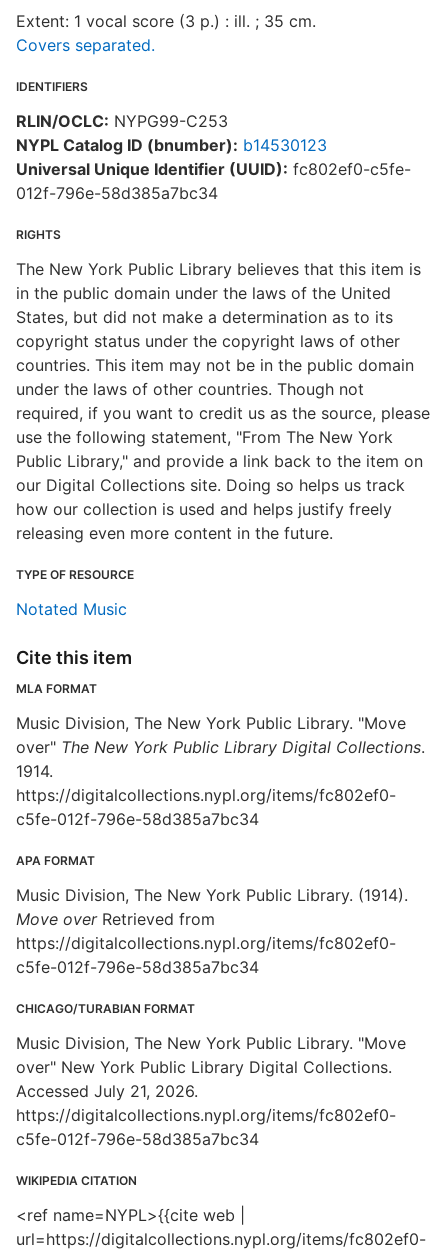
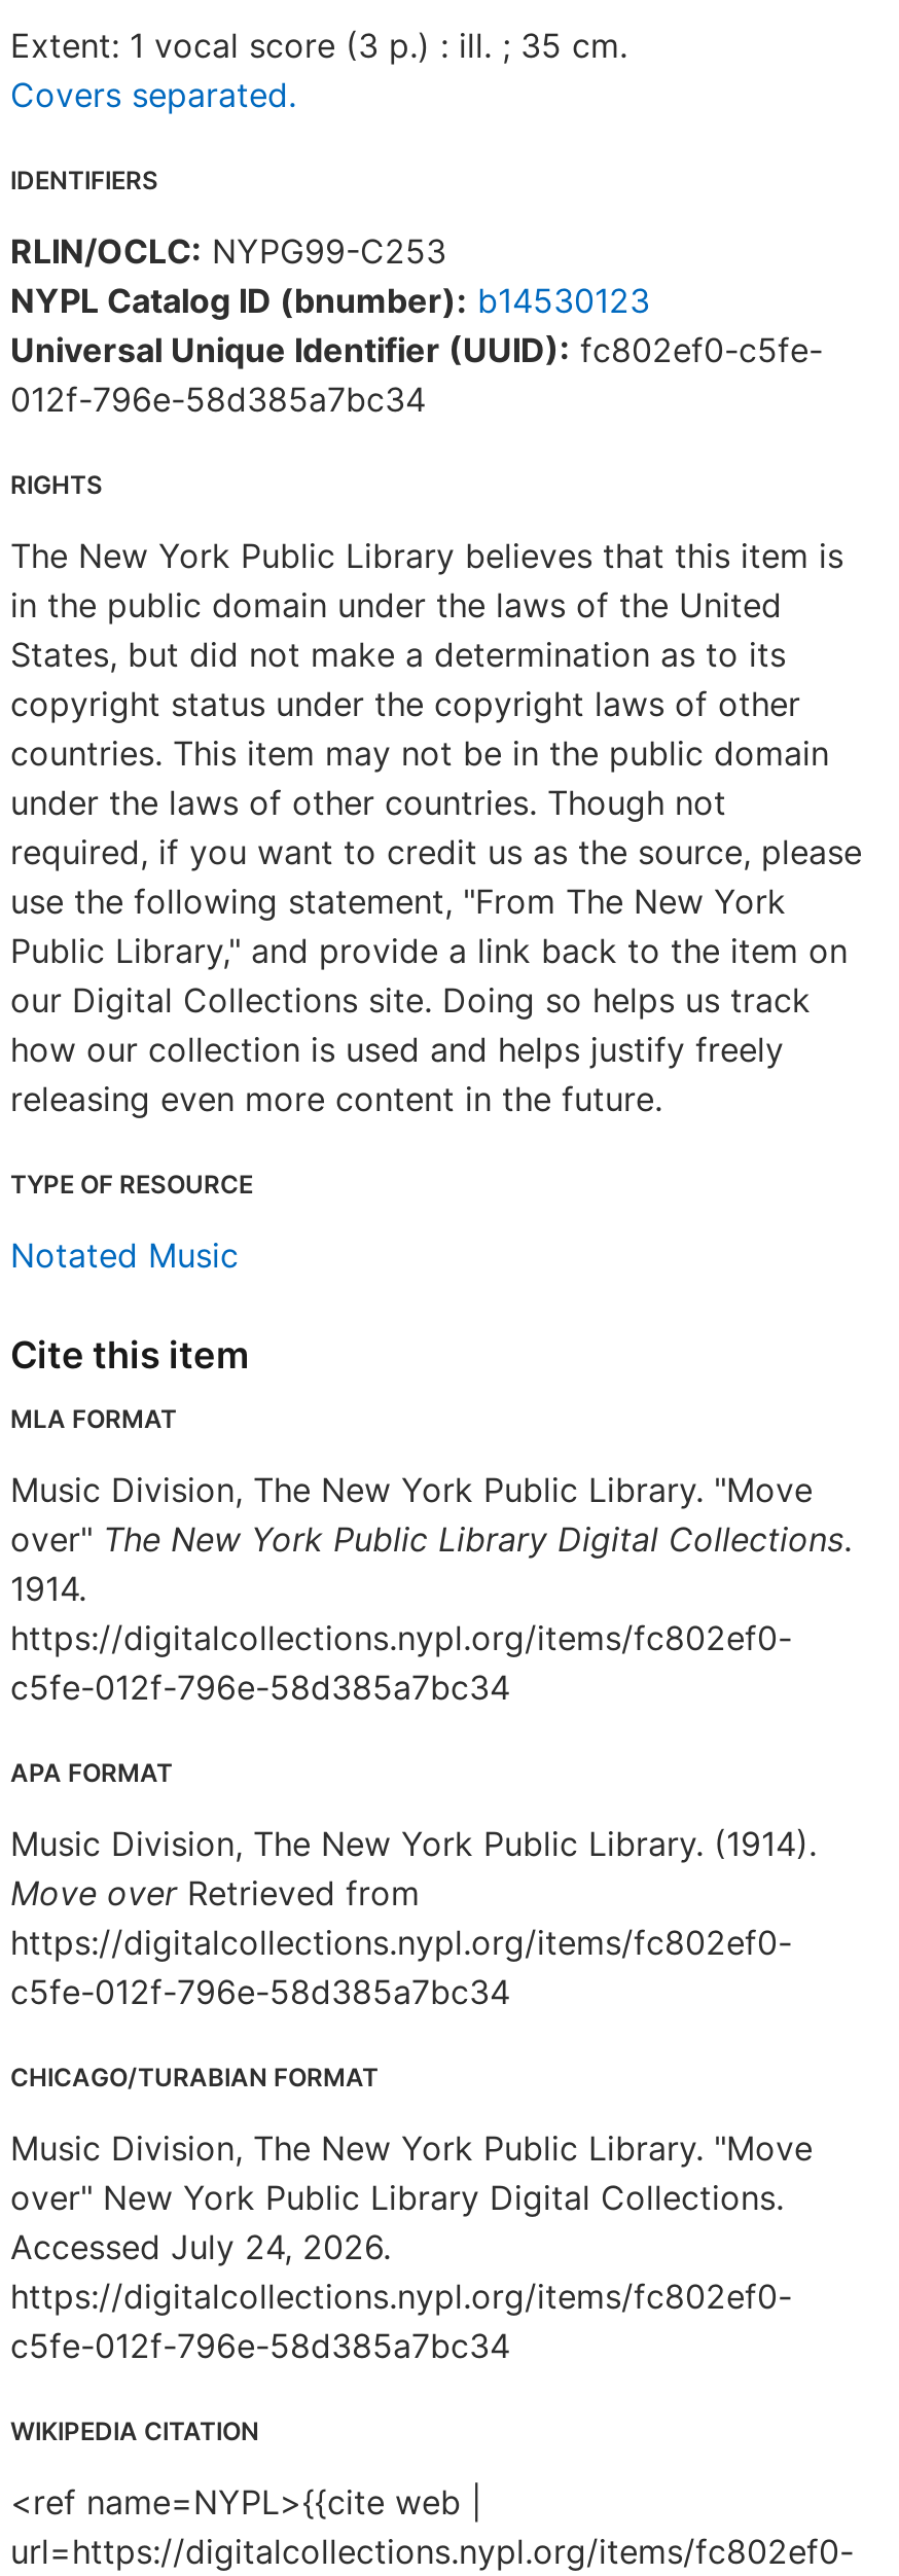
- Accessed July 21, 2026.
+ Accessed July 24, 2026.
